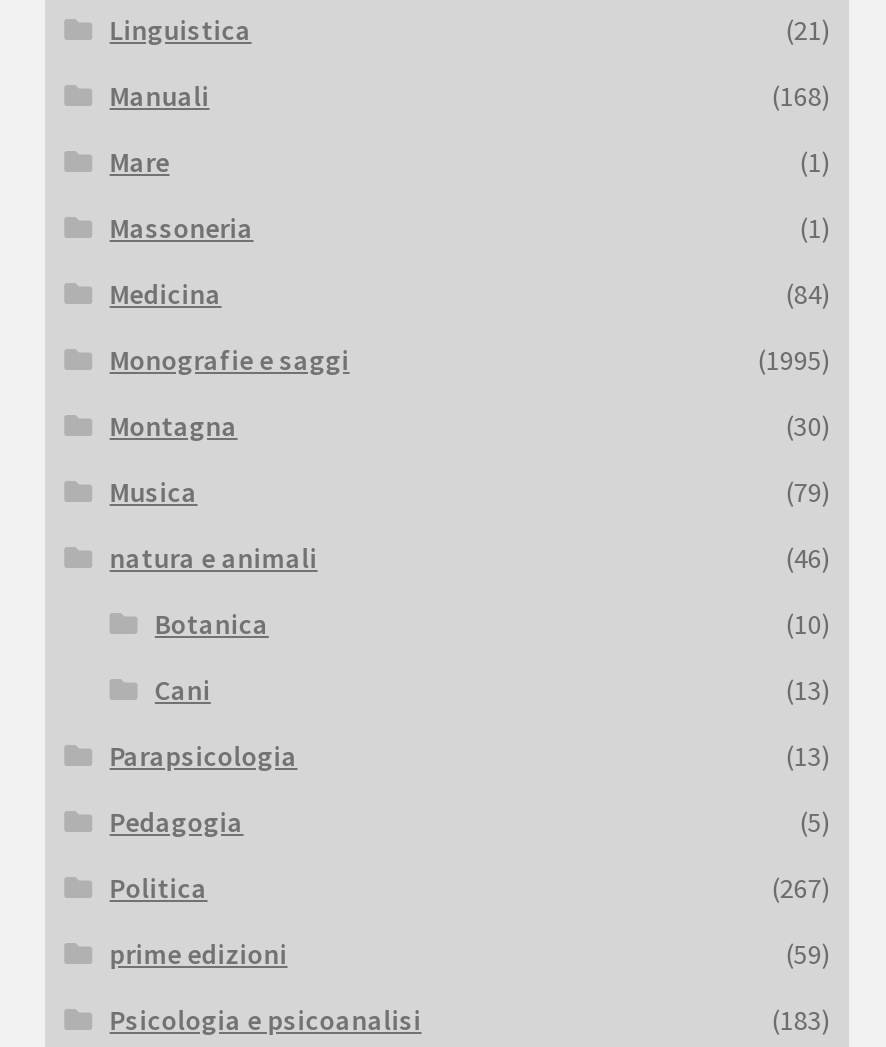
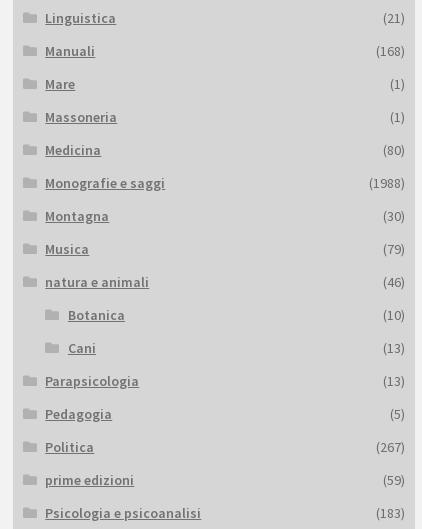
- (84)
+ (80)

- (1995)
+ (1988)
